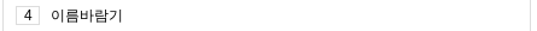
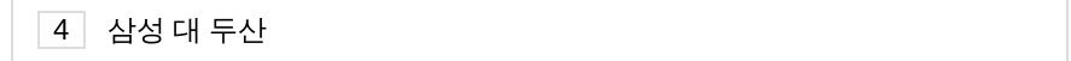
- 이름바람기
+ 삼성 대 두산
